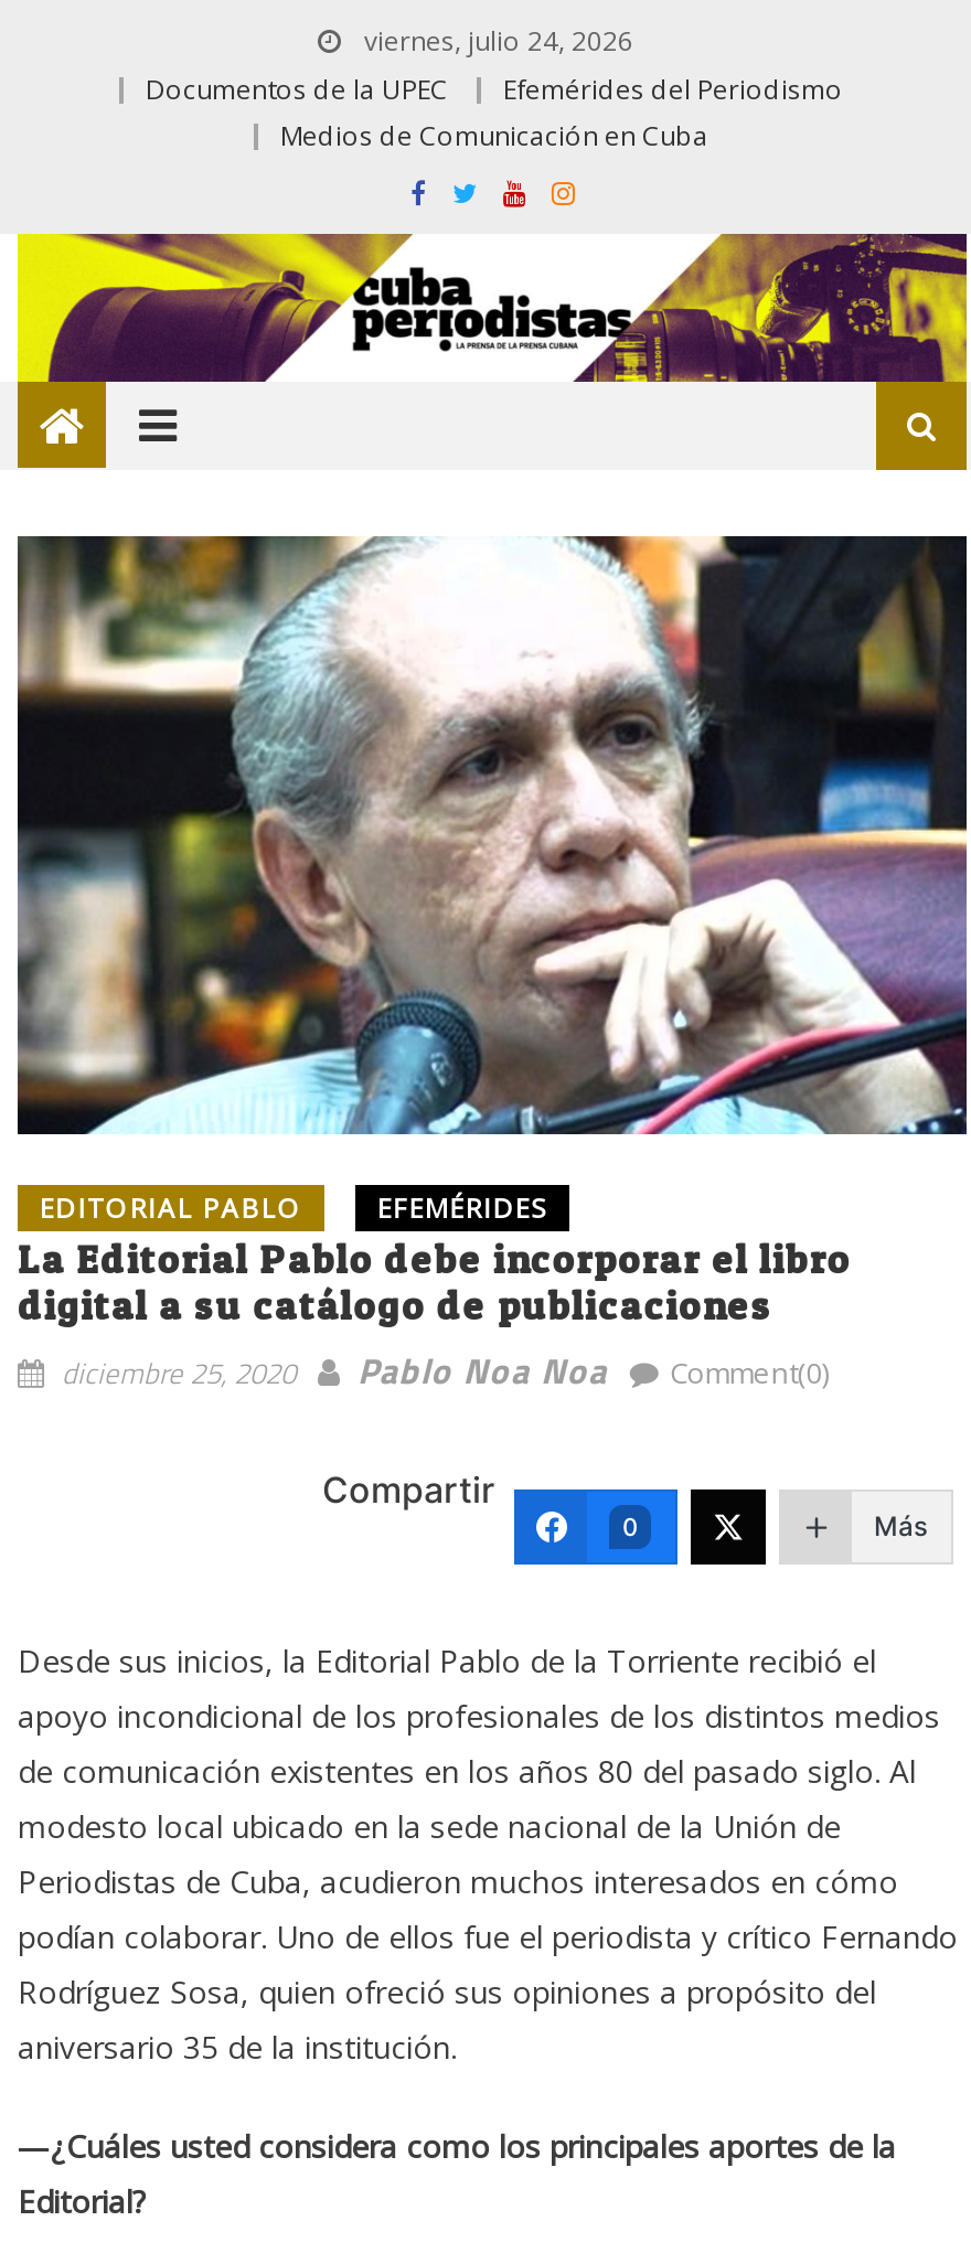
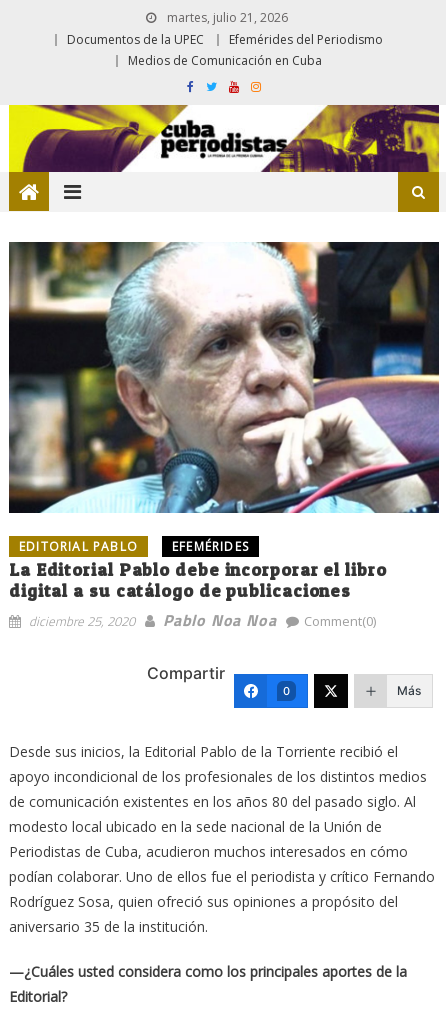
- viernes, julio 24, 2026
+ martes, julio 21, 2026
